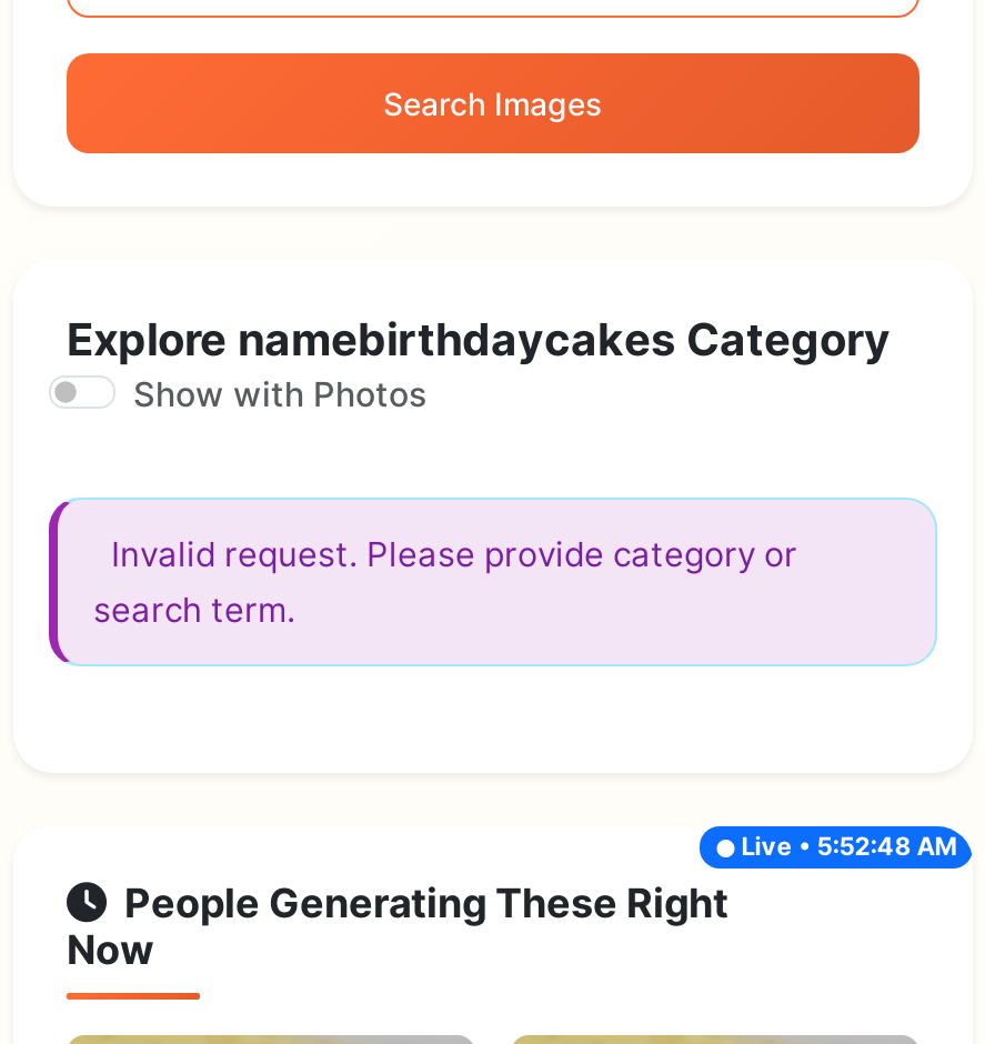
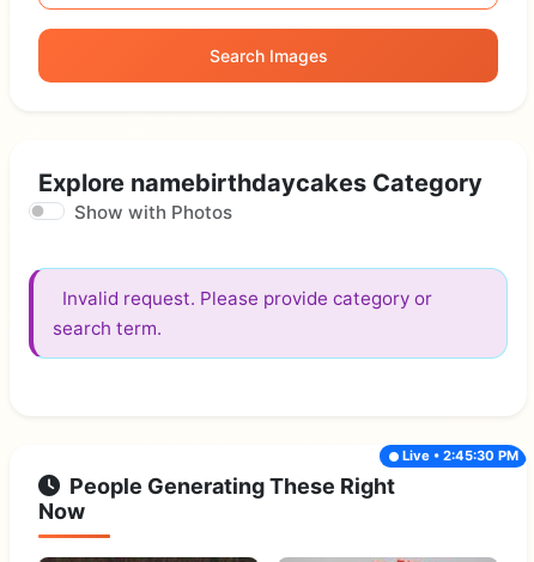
- Live • 5:52:48 AM
+ Live • 2:45:30 PM
